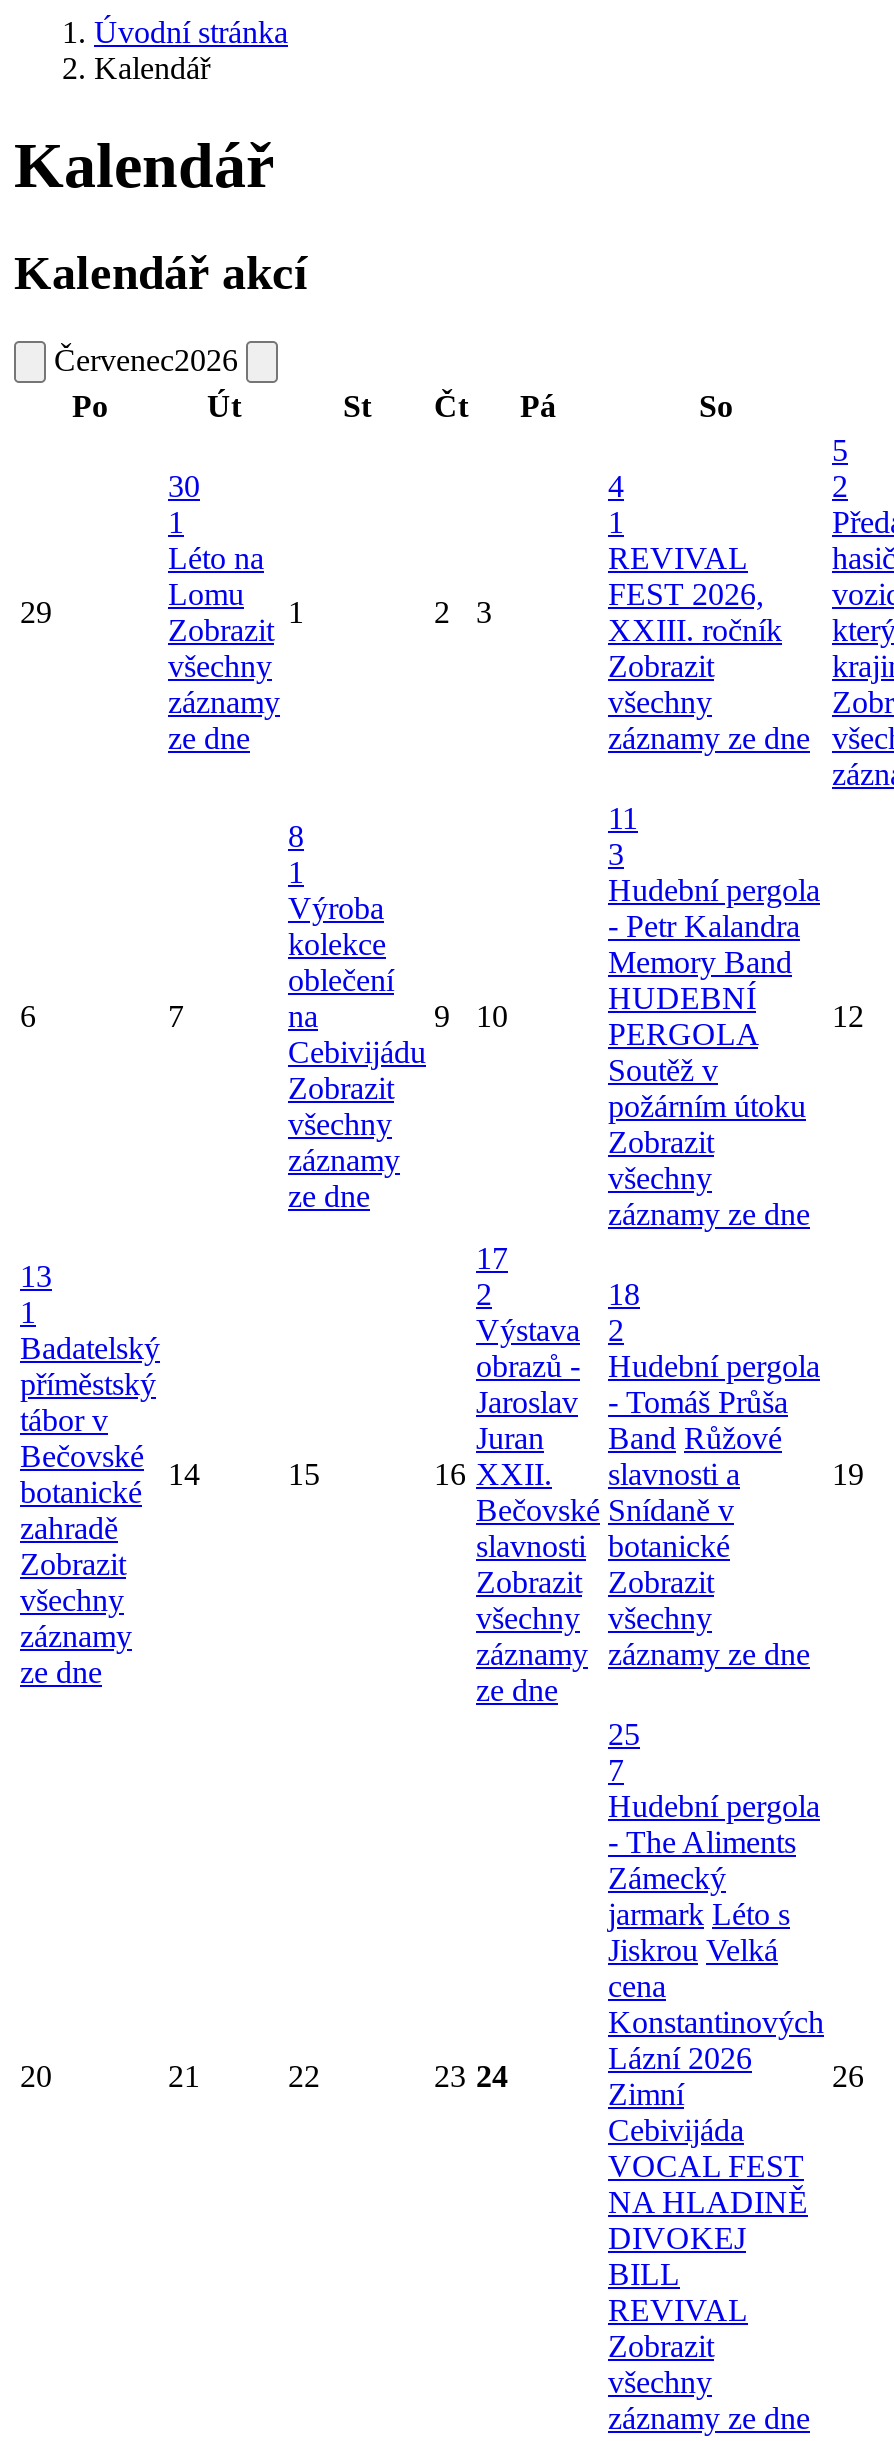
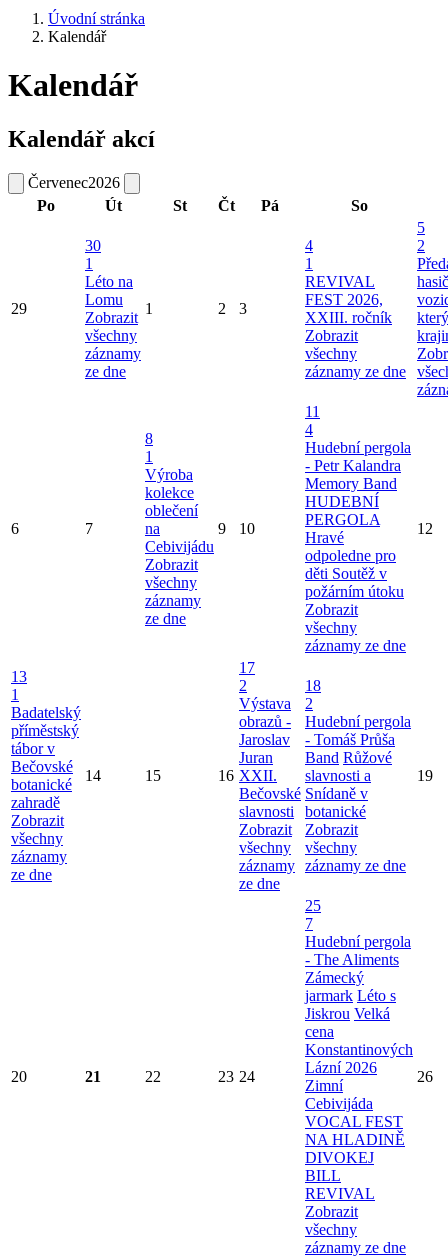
- 3
+ 4

- Soutěž v
+ Hravé
+ odpoledne pro
+ děti Soutěž v
